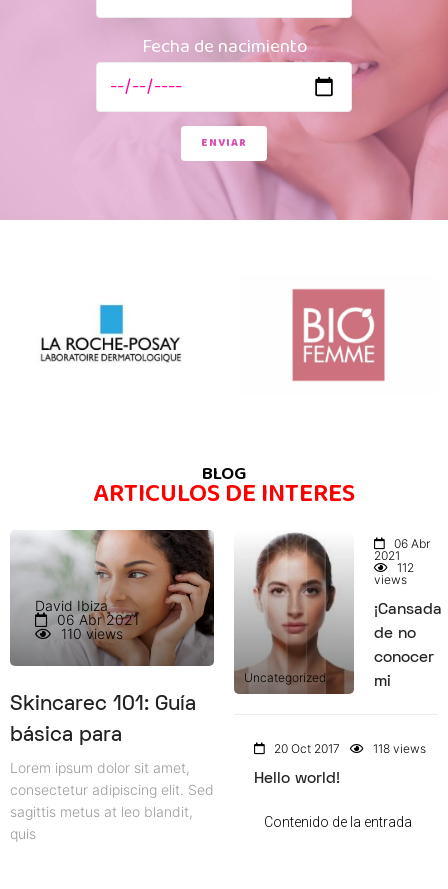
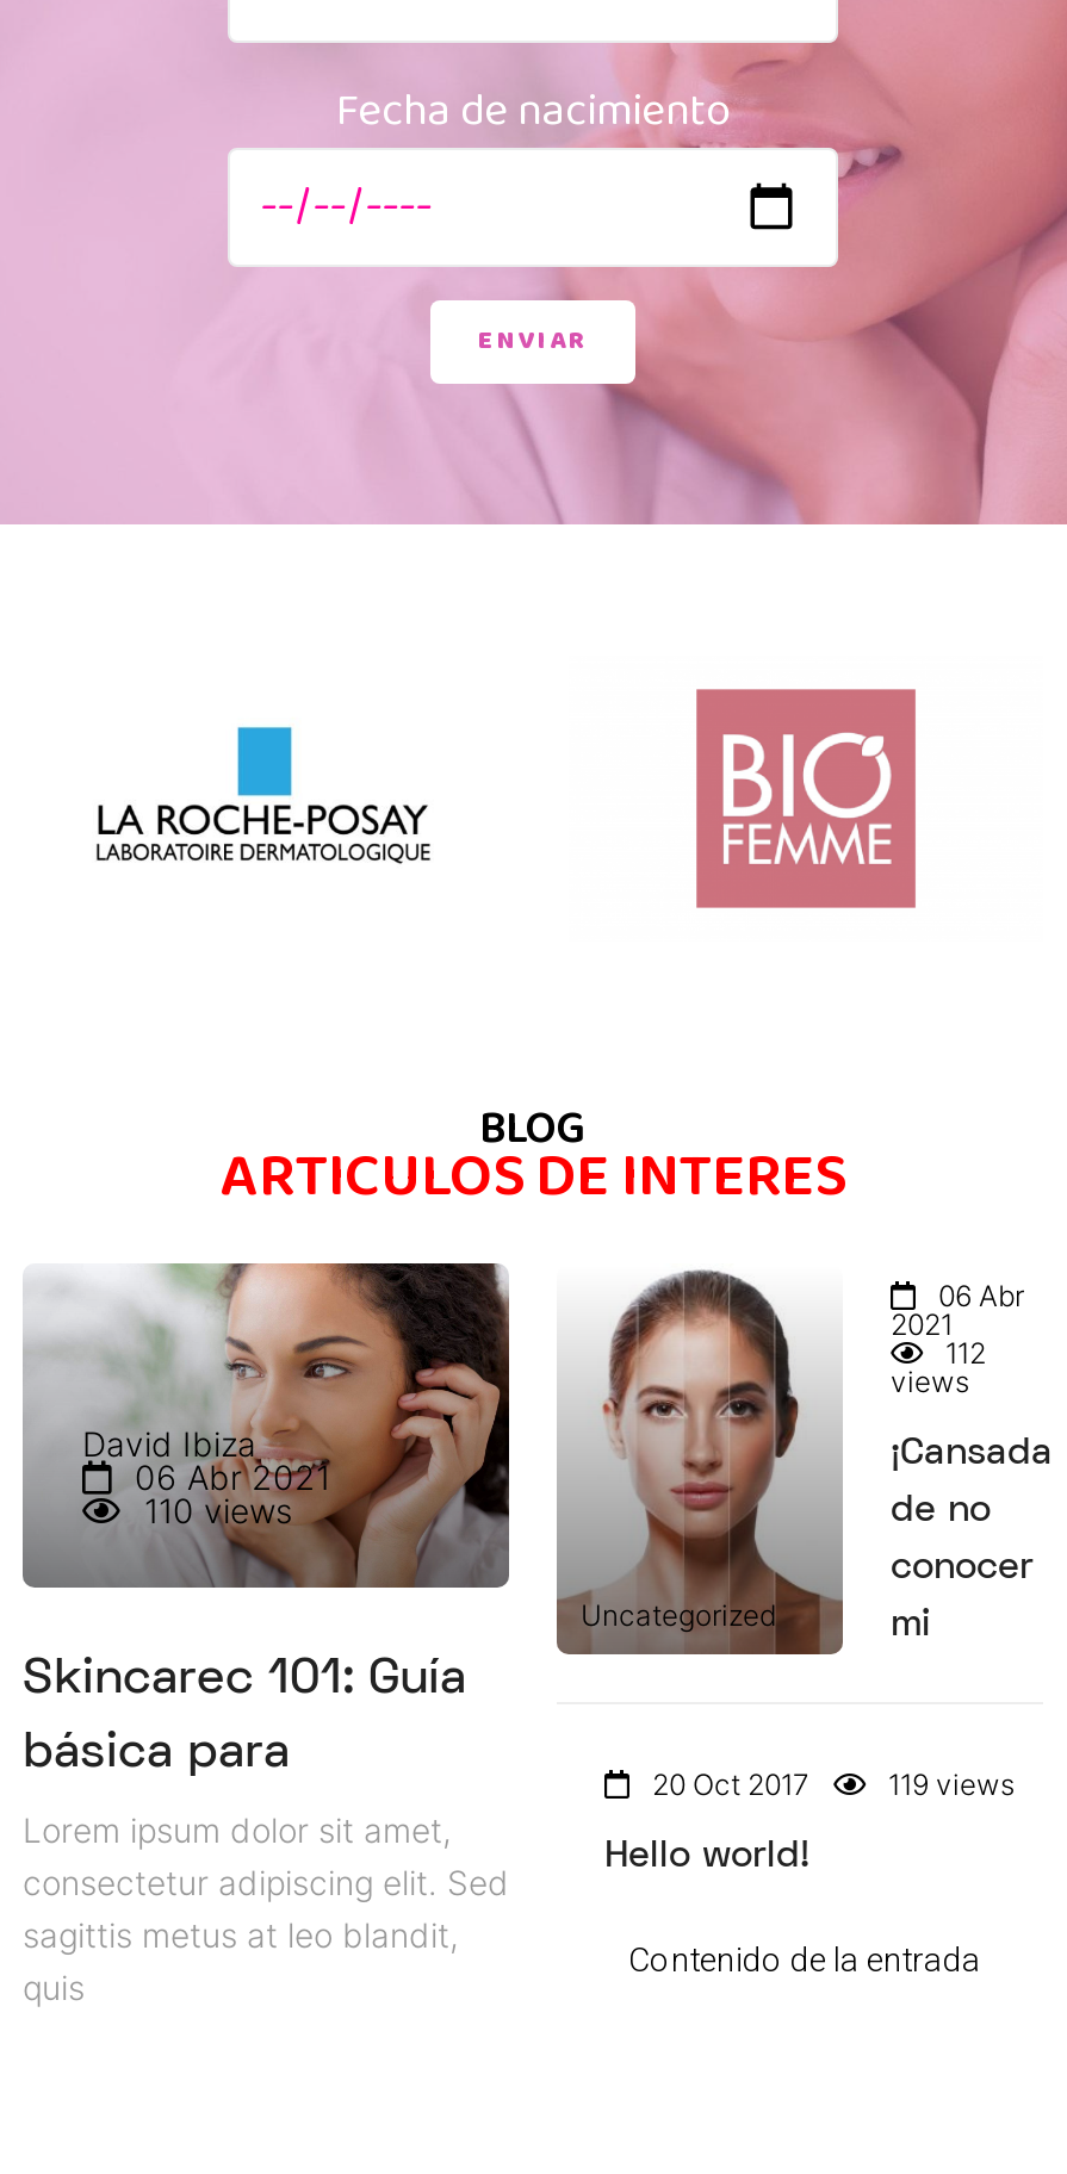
- 20 Oct 2017 118 views
+ 20 Oct 2017 119 views
